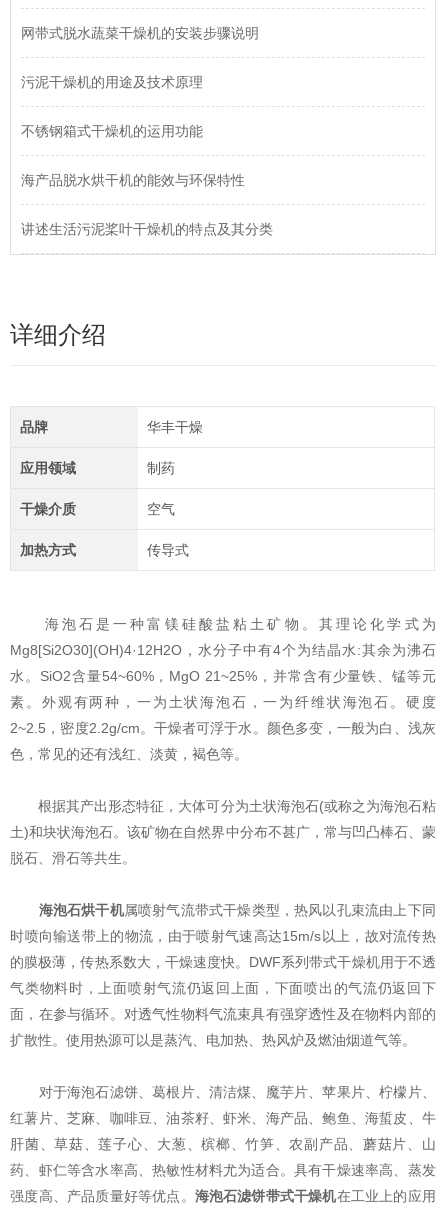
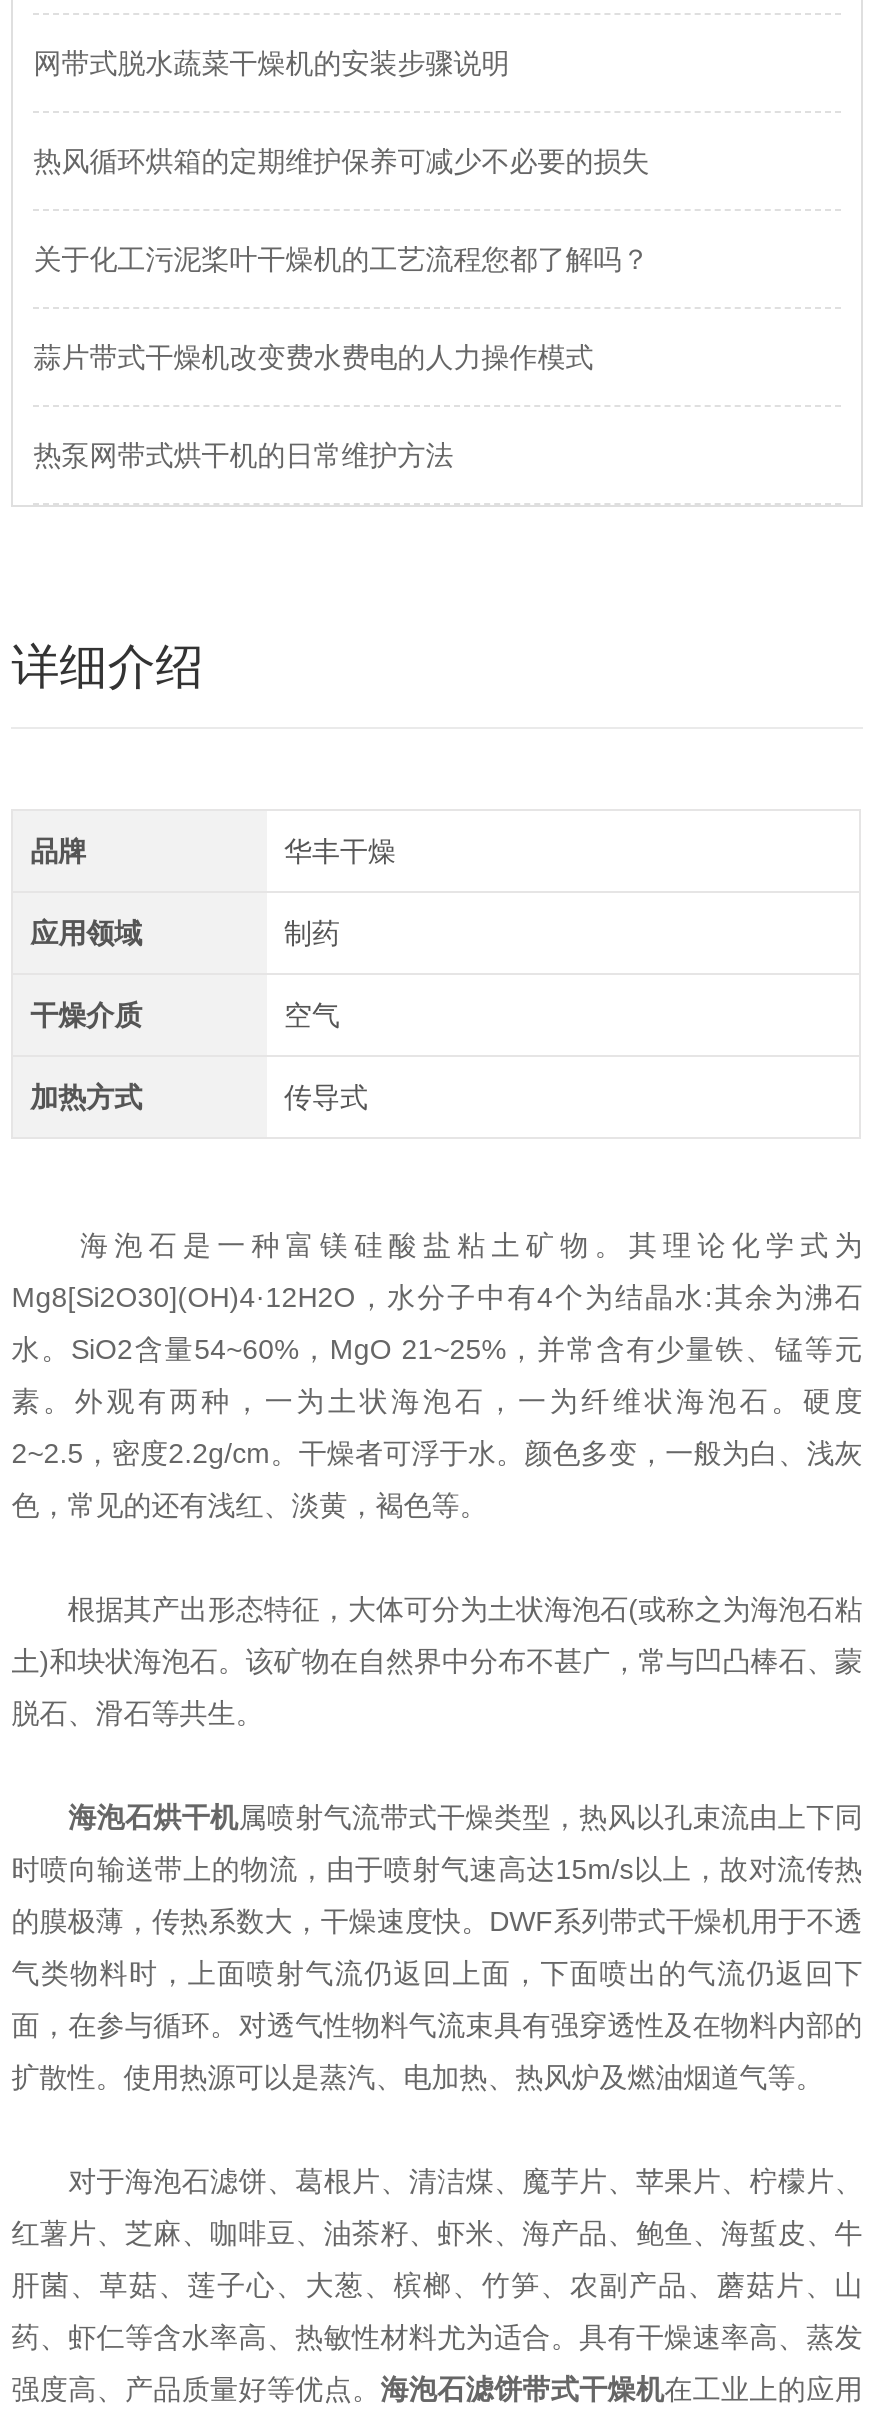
- 污泥干燥机的用途及技术原理
+ 热风循环烘箱的定期维护保养可减少不必要的损失

- 不锈钢箱式干燥机的运用功能
+ 关于化工污泥桨叶干燥机的工艺流程您都了解吗？

- 海产品脱水烘干机的能效与环保特性
+ 蒜片带式干燥机改变费水费电的人力操作模式

- 讲述生活污泥桨叶干燥机的特点及其分类
+ 热泵网带式烘干机的日常维护方法
